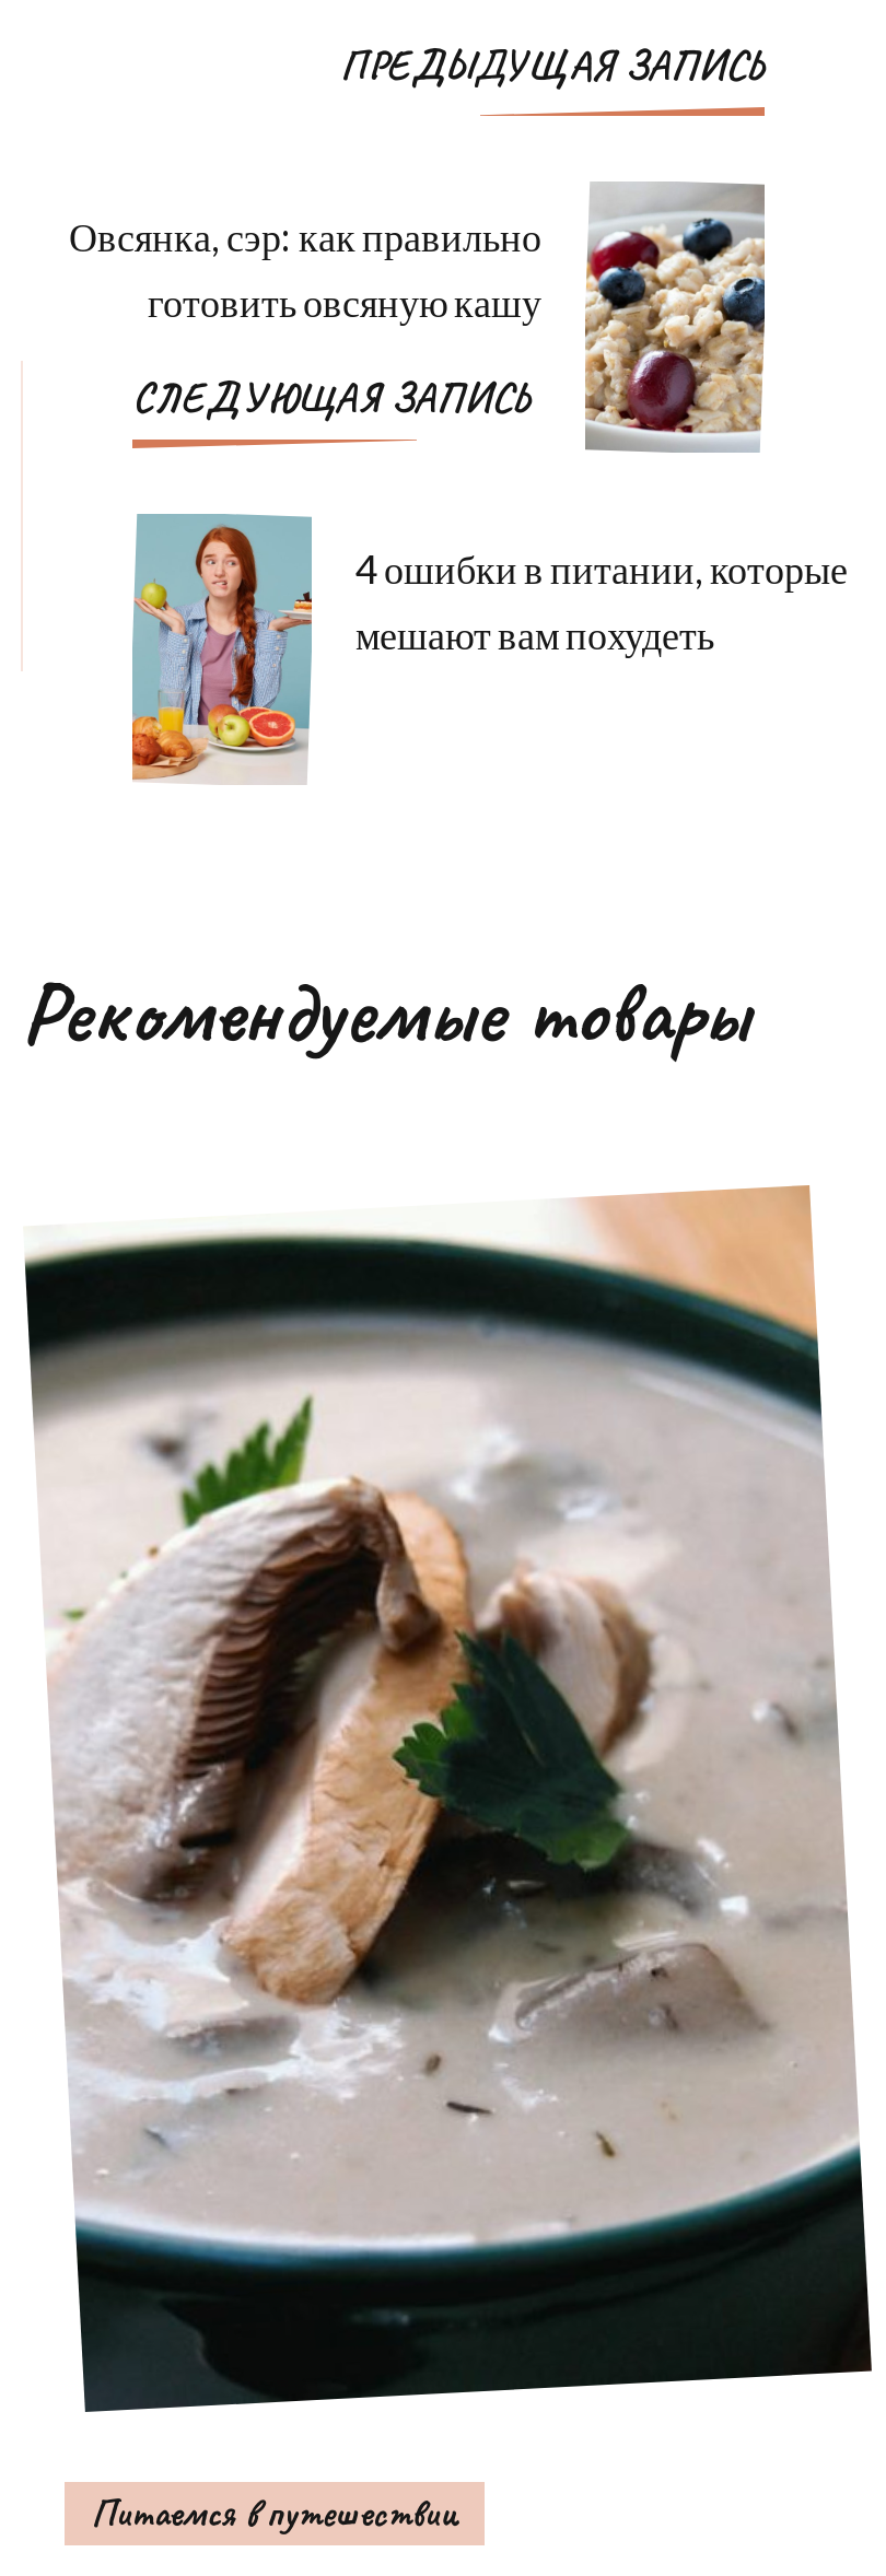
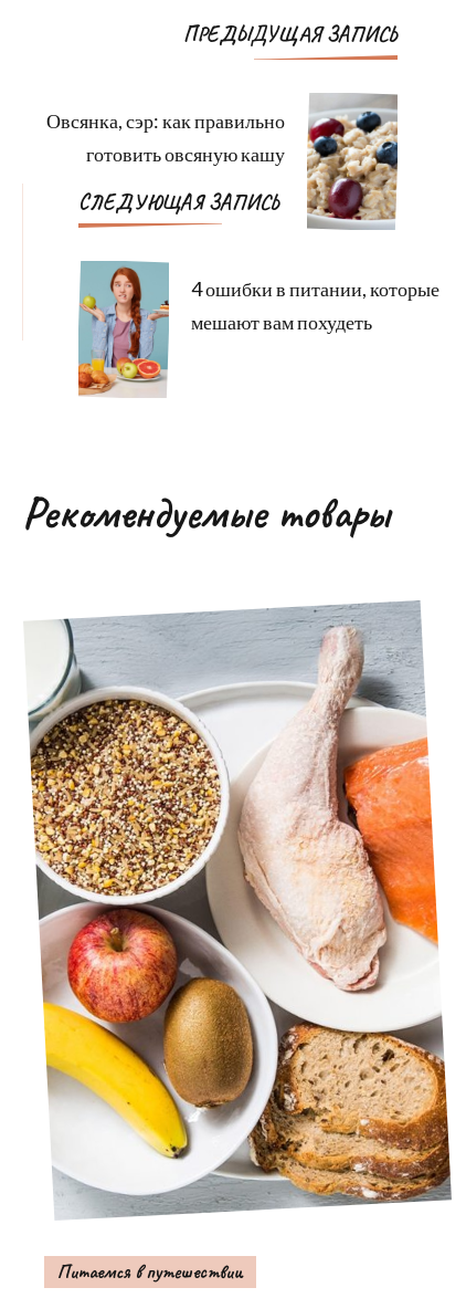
- [image]
+ [image]
